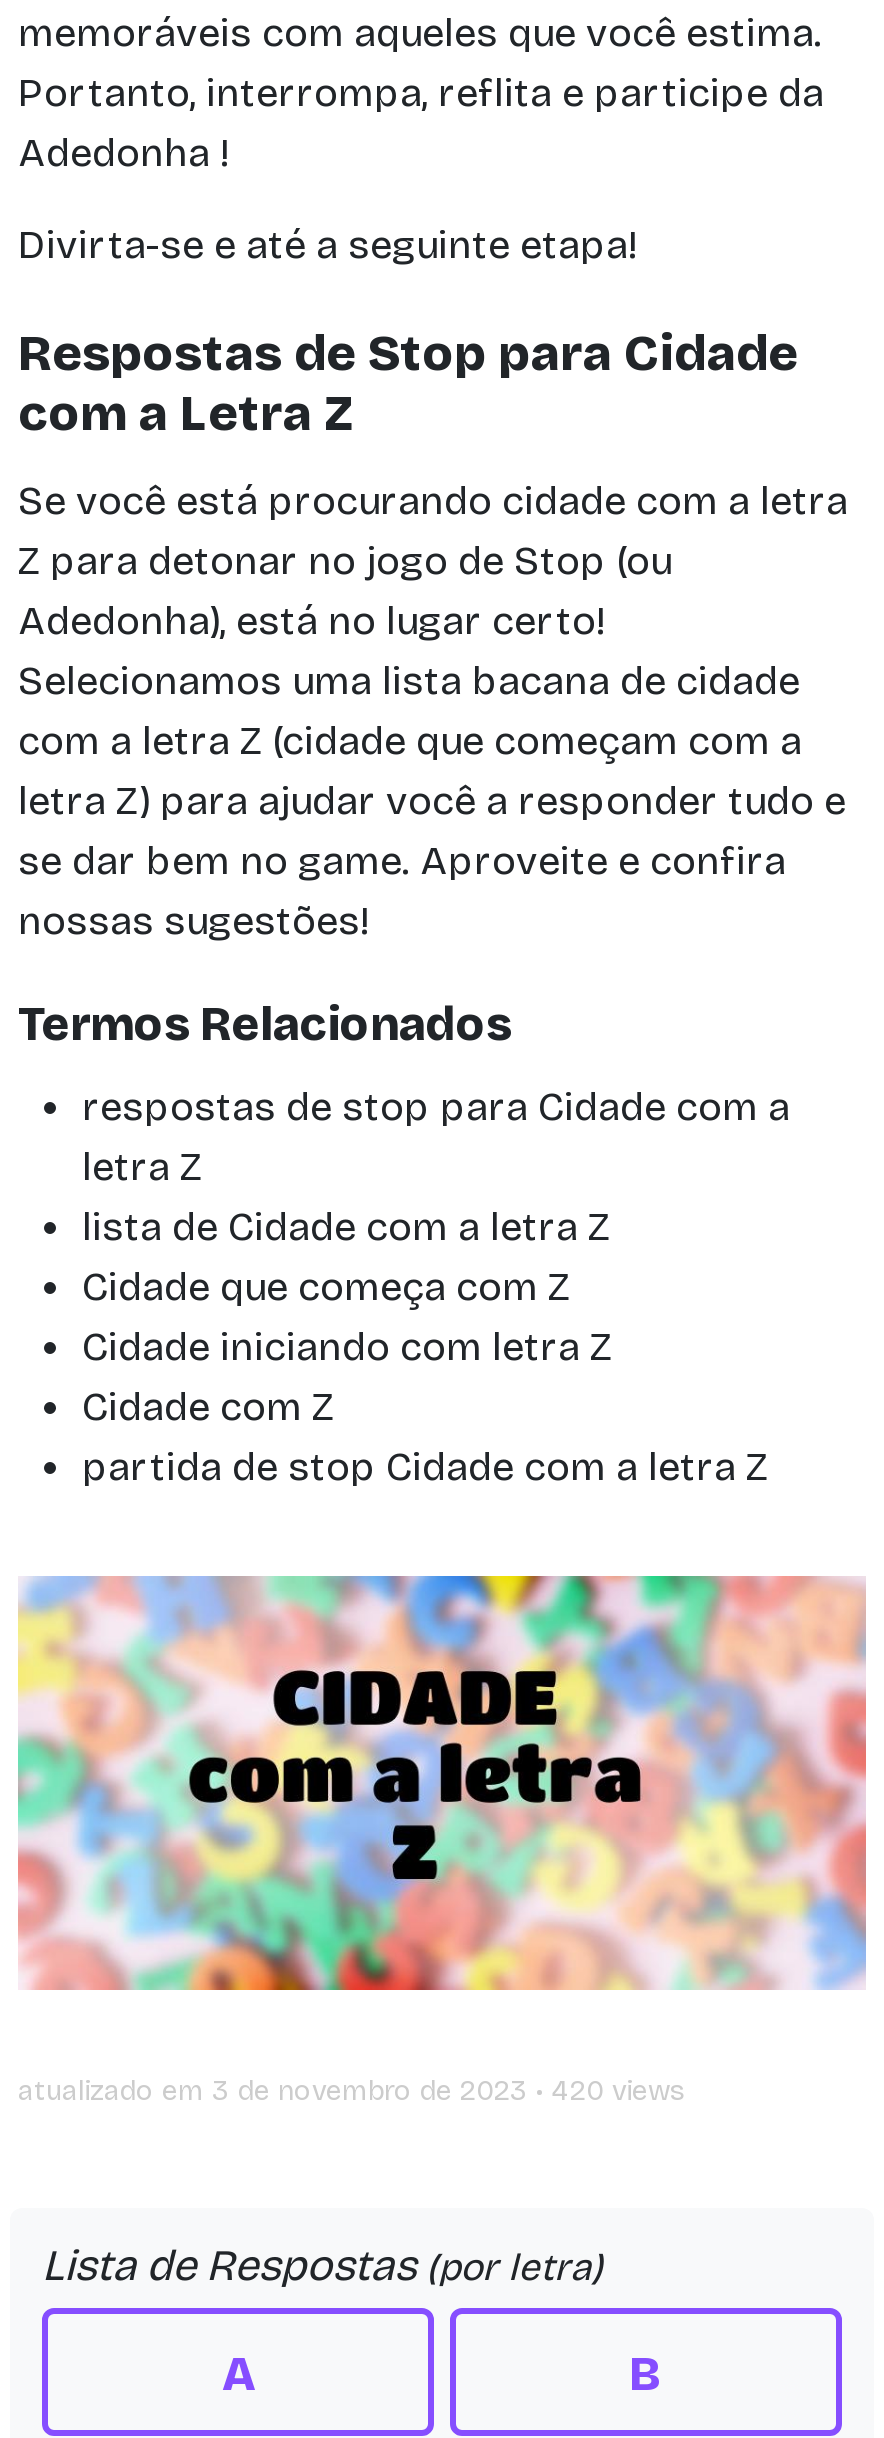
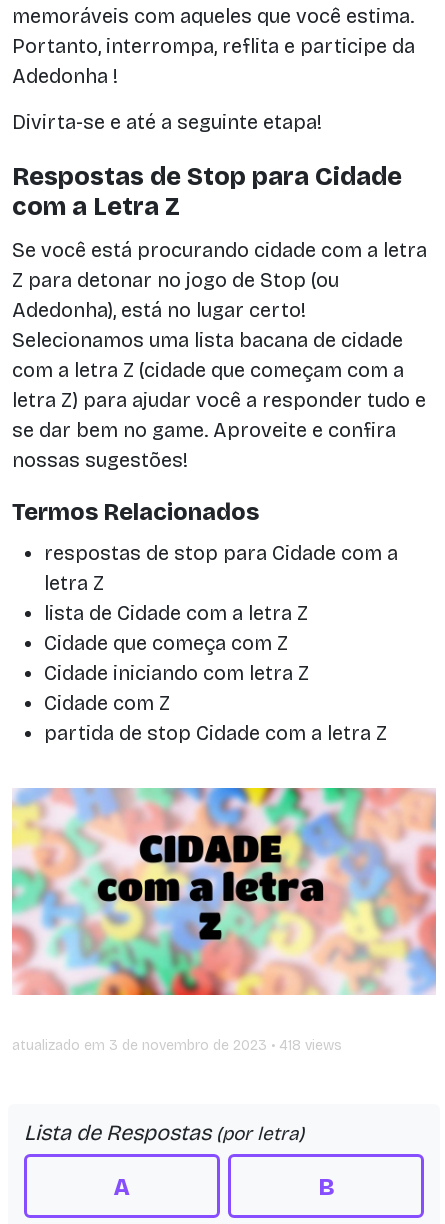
- atualizado em 3 de novembro de 2023 • 420 views
+ atualizado em 3 de novembro de 2023 • 418 views
